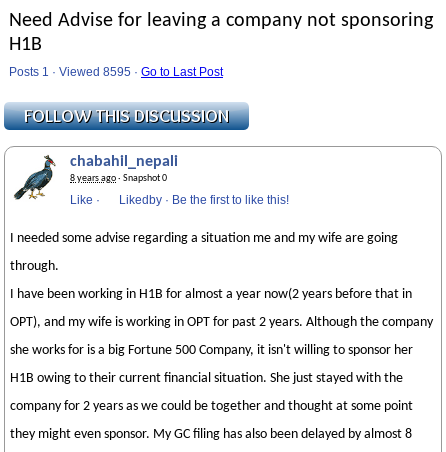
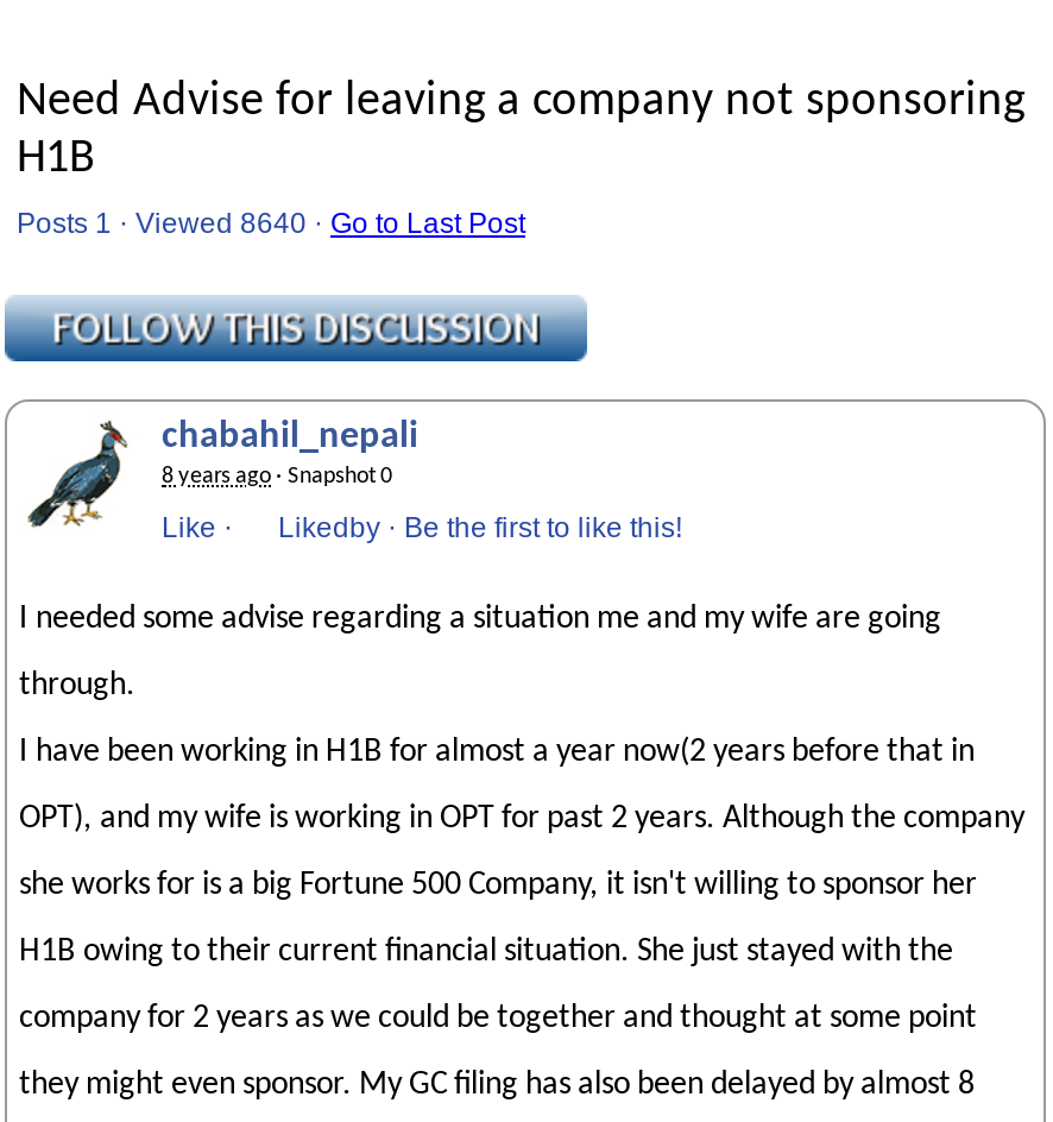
- Posts 1 · Viewed 8595 · Go to Last Post
+ Posts 1 · Viewed 8640 · Go to Last Post
